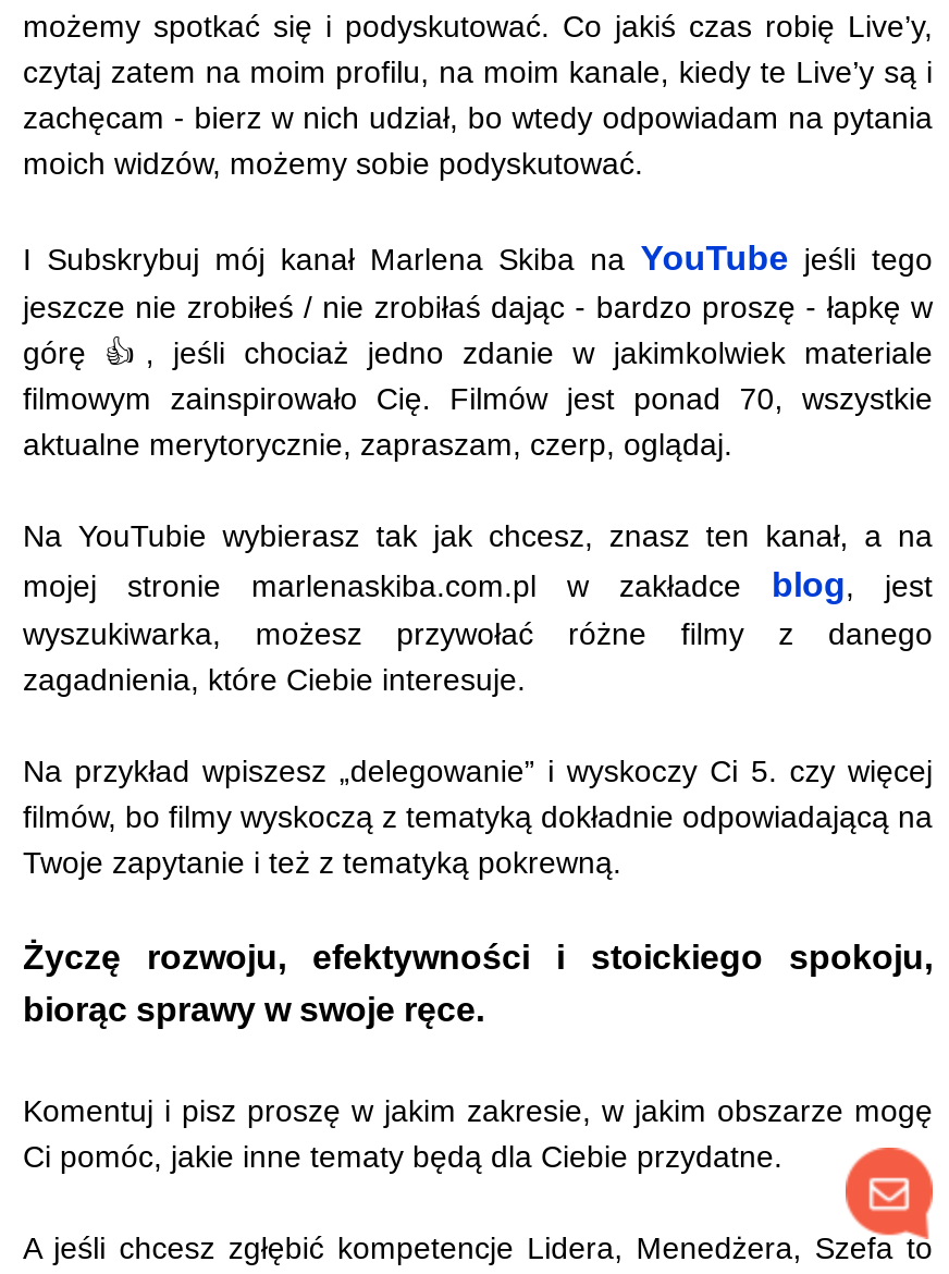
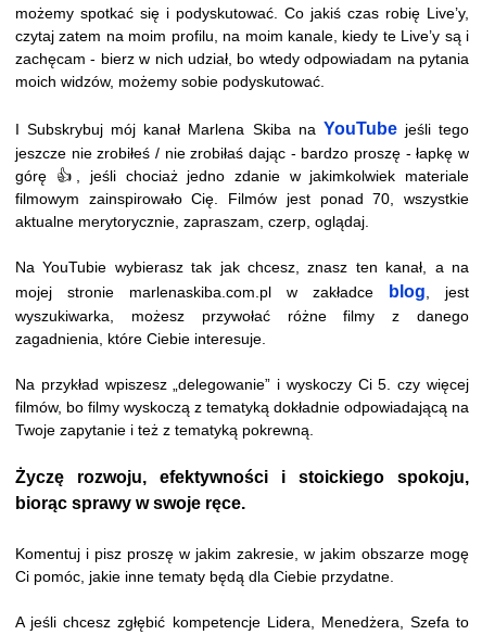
- [image]
